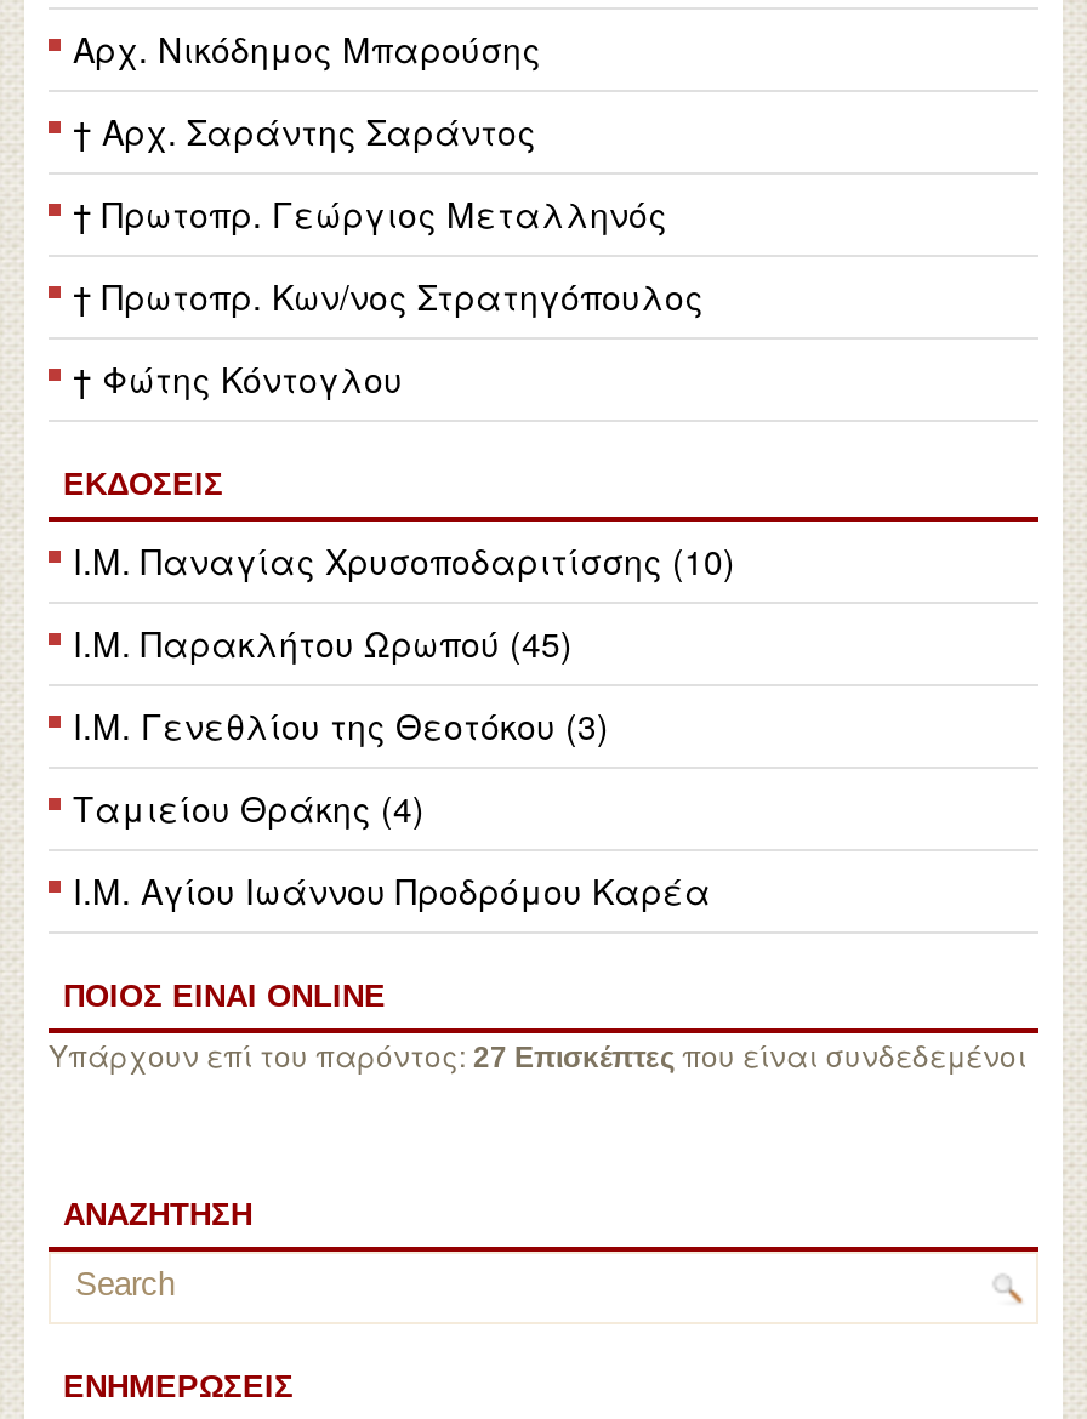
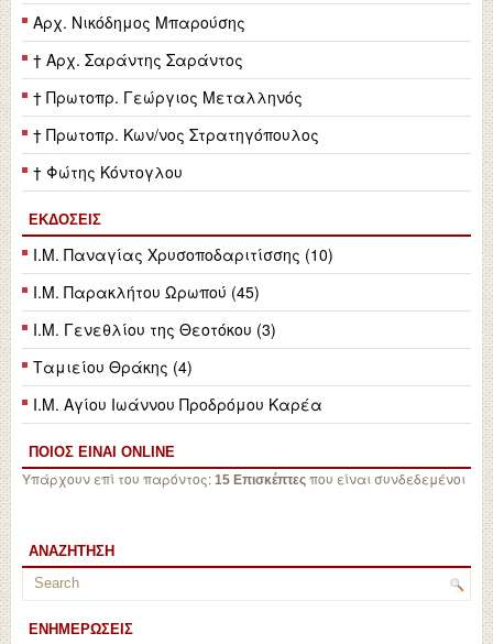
- Υπάρχουν επί του παρόντος:27 Επισκέπτεςπου είναι συνδεδεμένοι
+ Υπάρχουν επί του παρόντος:15 Επισκέπτεςπου είναι συνδεδεμένοι
